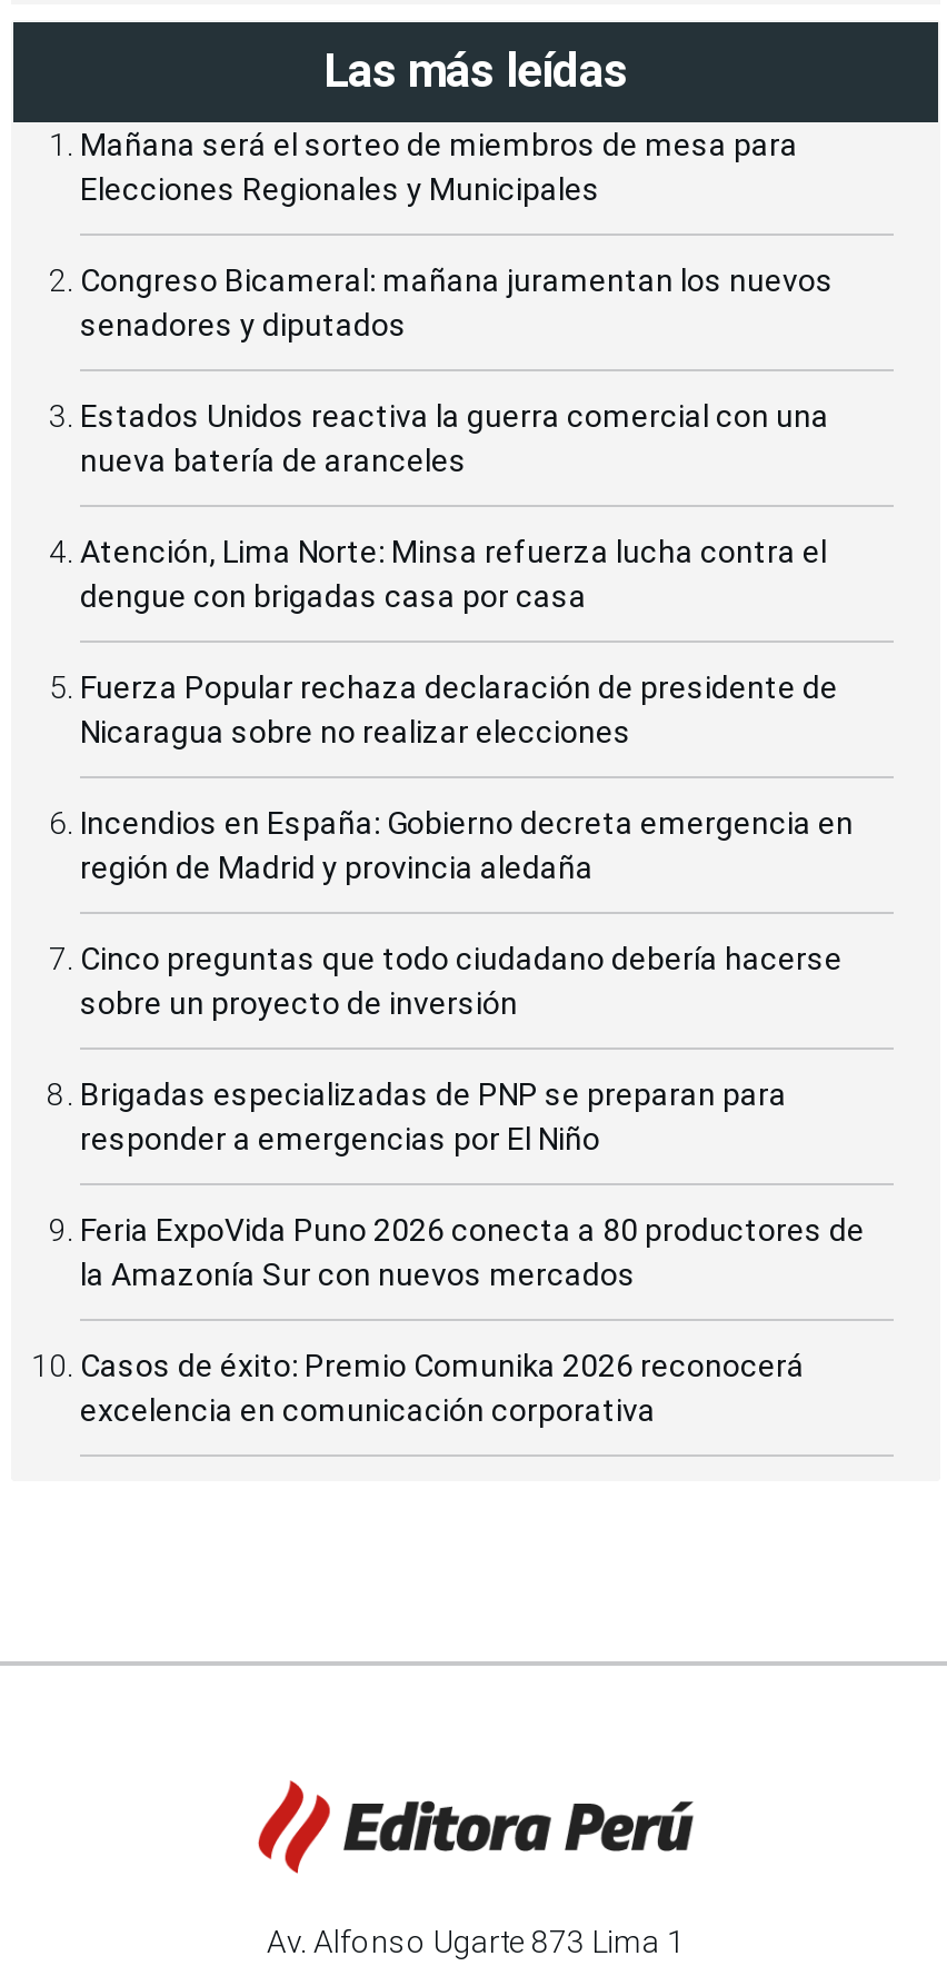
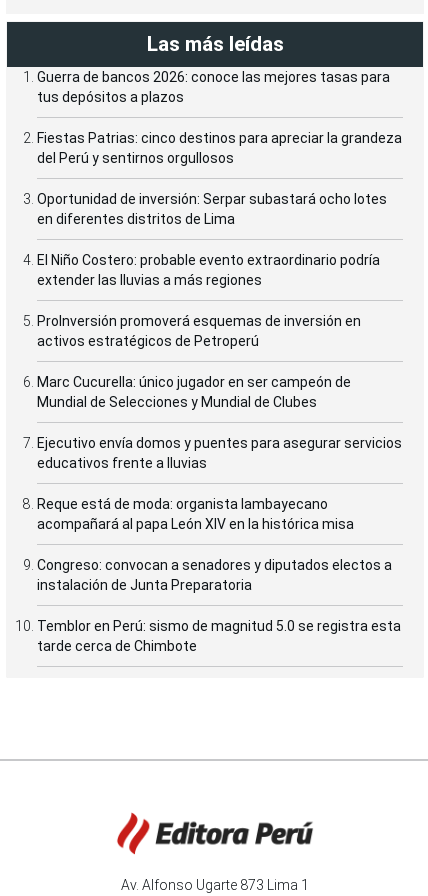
- Mañana será el sorteo de miembros de mesa para
- Elecciones Regionales y Municipales
+ Guerra de bancos 2026: conoce las mejores tasas para
+ tus depósitos a plazos

- Congreso Bicameral: mañana juramentan los nuevos
- senadores y diputados
+ Fiestas Patrias: cinco destinos para apreciar la grandeza
+ del Perú y sentirnos orgullosos

- Estados Unidos reactiva la guerra comercial con una
- nueva batería de aranceles
+ Oportunidad de inversión: Serpar subastará ocho lotes
+ en diferentes distritos de Lima

- Atención, Lima Norte: Minsa refuerza lucha contra el
- dengue con brigadas casa por casa
+ El Niño Costero: probable evento extraordinario podría
+ extender las lluvias a más regiones

- Fuerza Popular rechaza declaración de presidente de
- Nicaragua sobre no realizar elecciones
+ ProInversión promoverá esquemas de inversión en
+ activos estratégicos de Petroperú

- Incendios en España: Gobierno decreta emergencia en
- región de Madrid y provincia aledaña
+ Marc Cucurella: único jugador en ser campeón de
+ Mundial de Selecciones y Mundial de Clubes

- Cinco preguntas que todo ciudadano debería hacerse
- sobre un proyecto de inversión
+ Ejecutivo envía domos y puentes para asegurar servicios
+ educativos frente a lluvias

- Brigadas especializadas de PNP se preparan para
- responder a emergencias por El Niño
+ Reque está de moda: organista lambayecano
+ acompañará al papa León XIV en la histórica misa

- Feria ExpoVida Puno 2026 conecta a 80 productores de
- la Amazonía Sur con nuevos mercados
+ Congreso: convocan a senadores y diputados electos a
+ instalación de Junta Preparatoria

- Casos de éxito: Premio Comunika 2026 reconocerá
- excelencia en comunicación corporativa
+ Temblor en Perú: sismo de magnitud 5.0 se registra esta
+ tarde cerca de Chimbote
